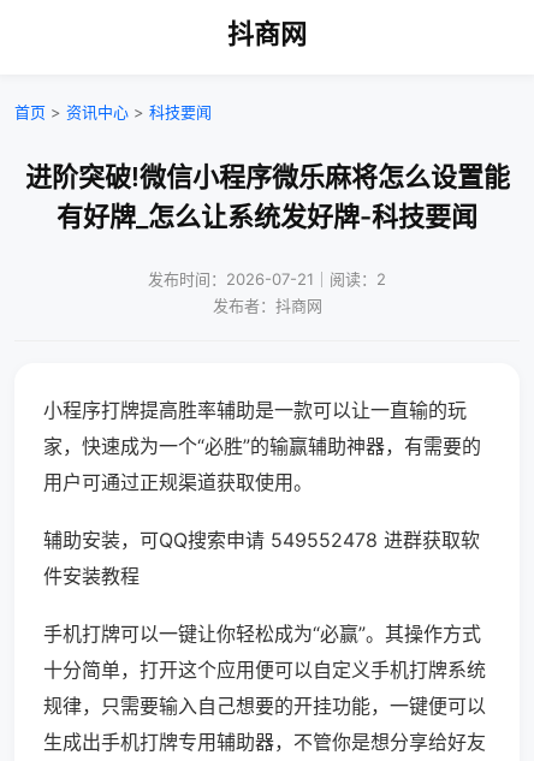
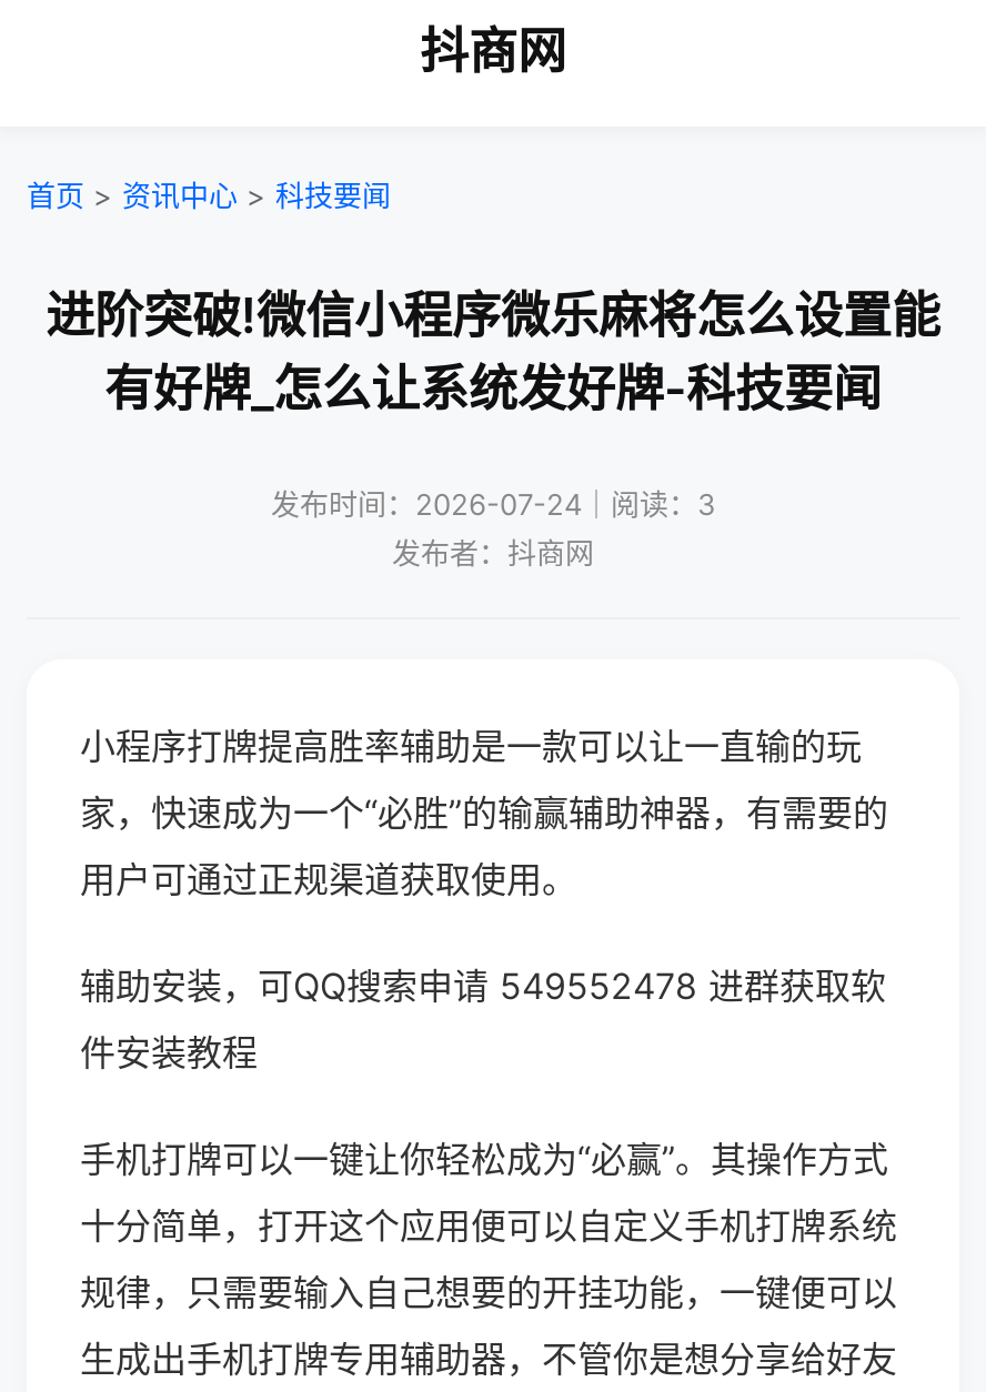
- 发布时间：2026-07-21｜阅读：2
+ 发布时间：2026-07-24｜阅读：3
